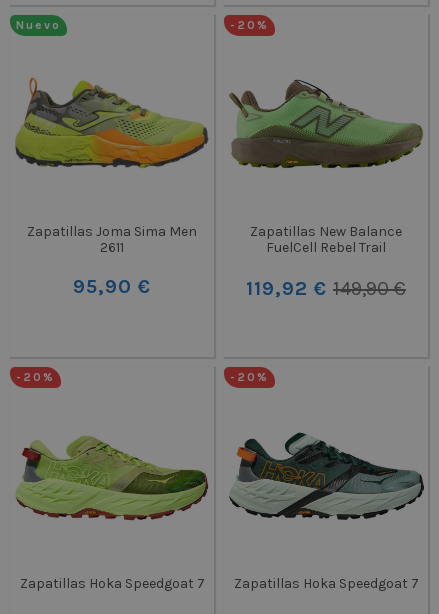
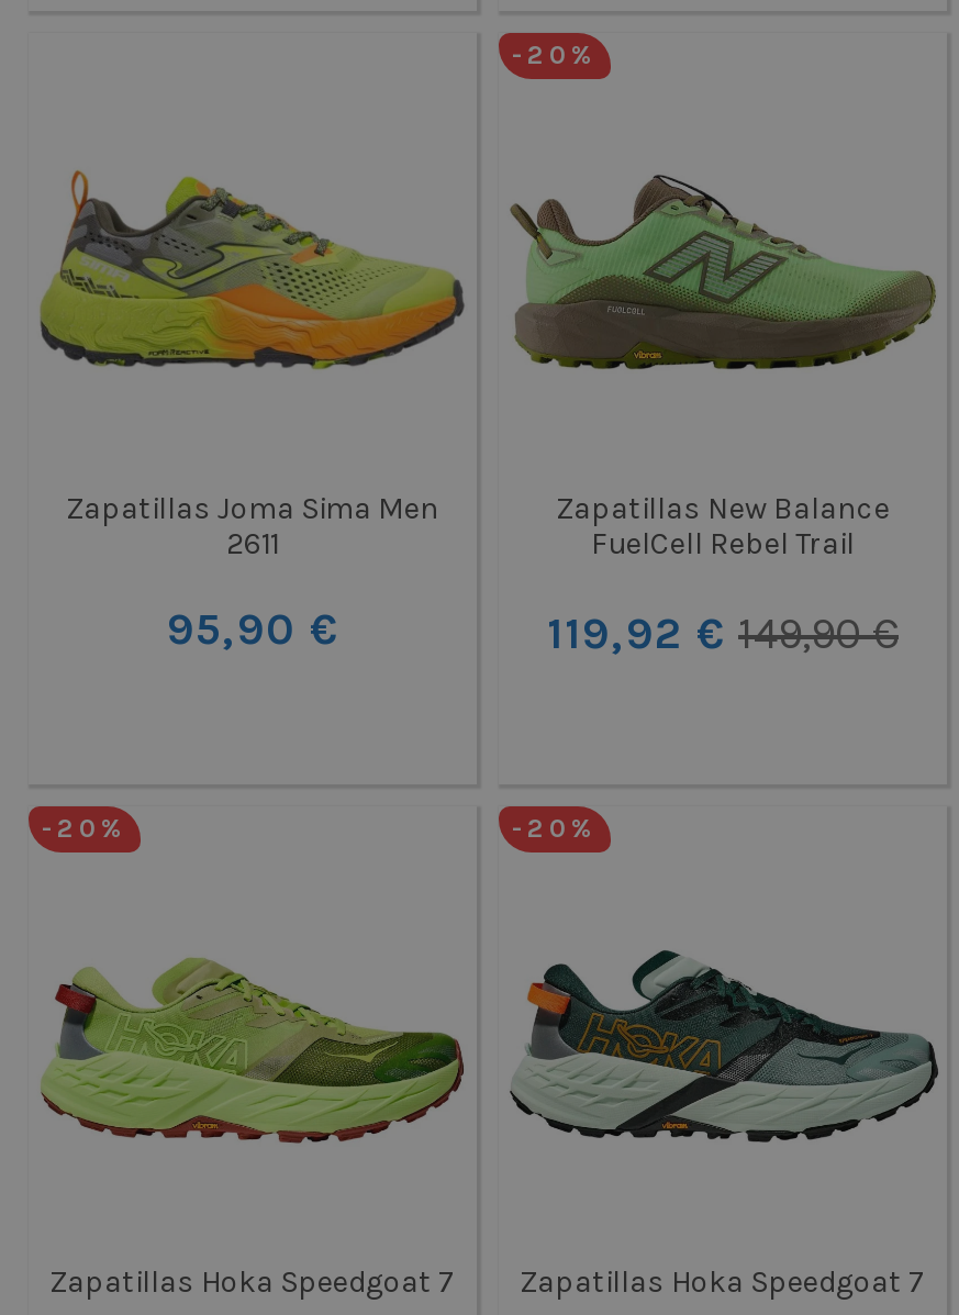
- Nuevo
